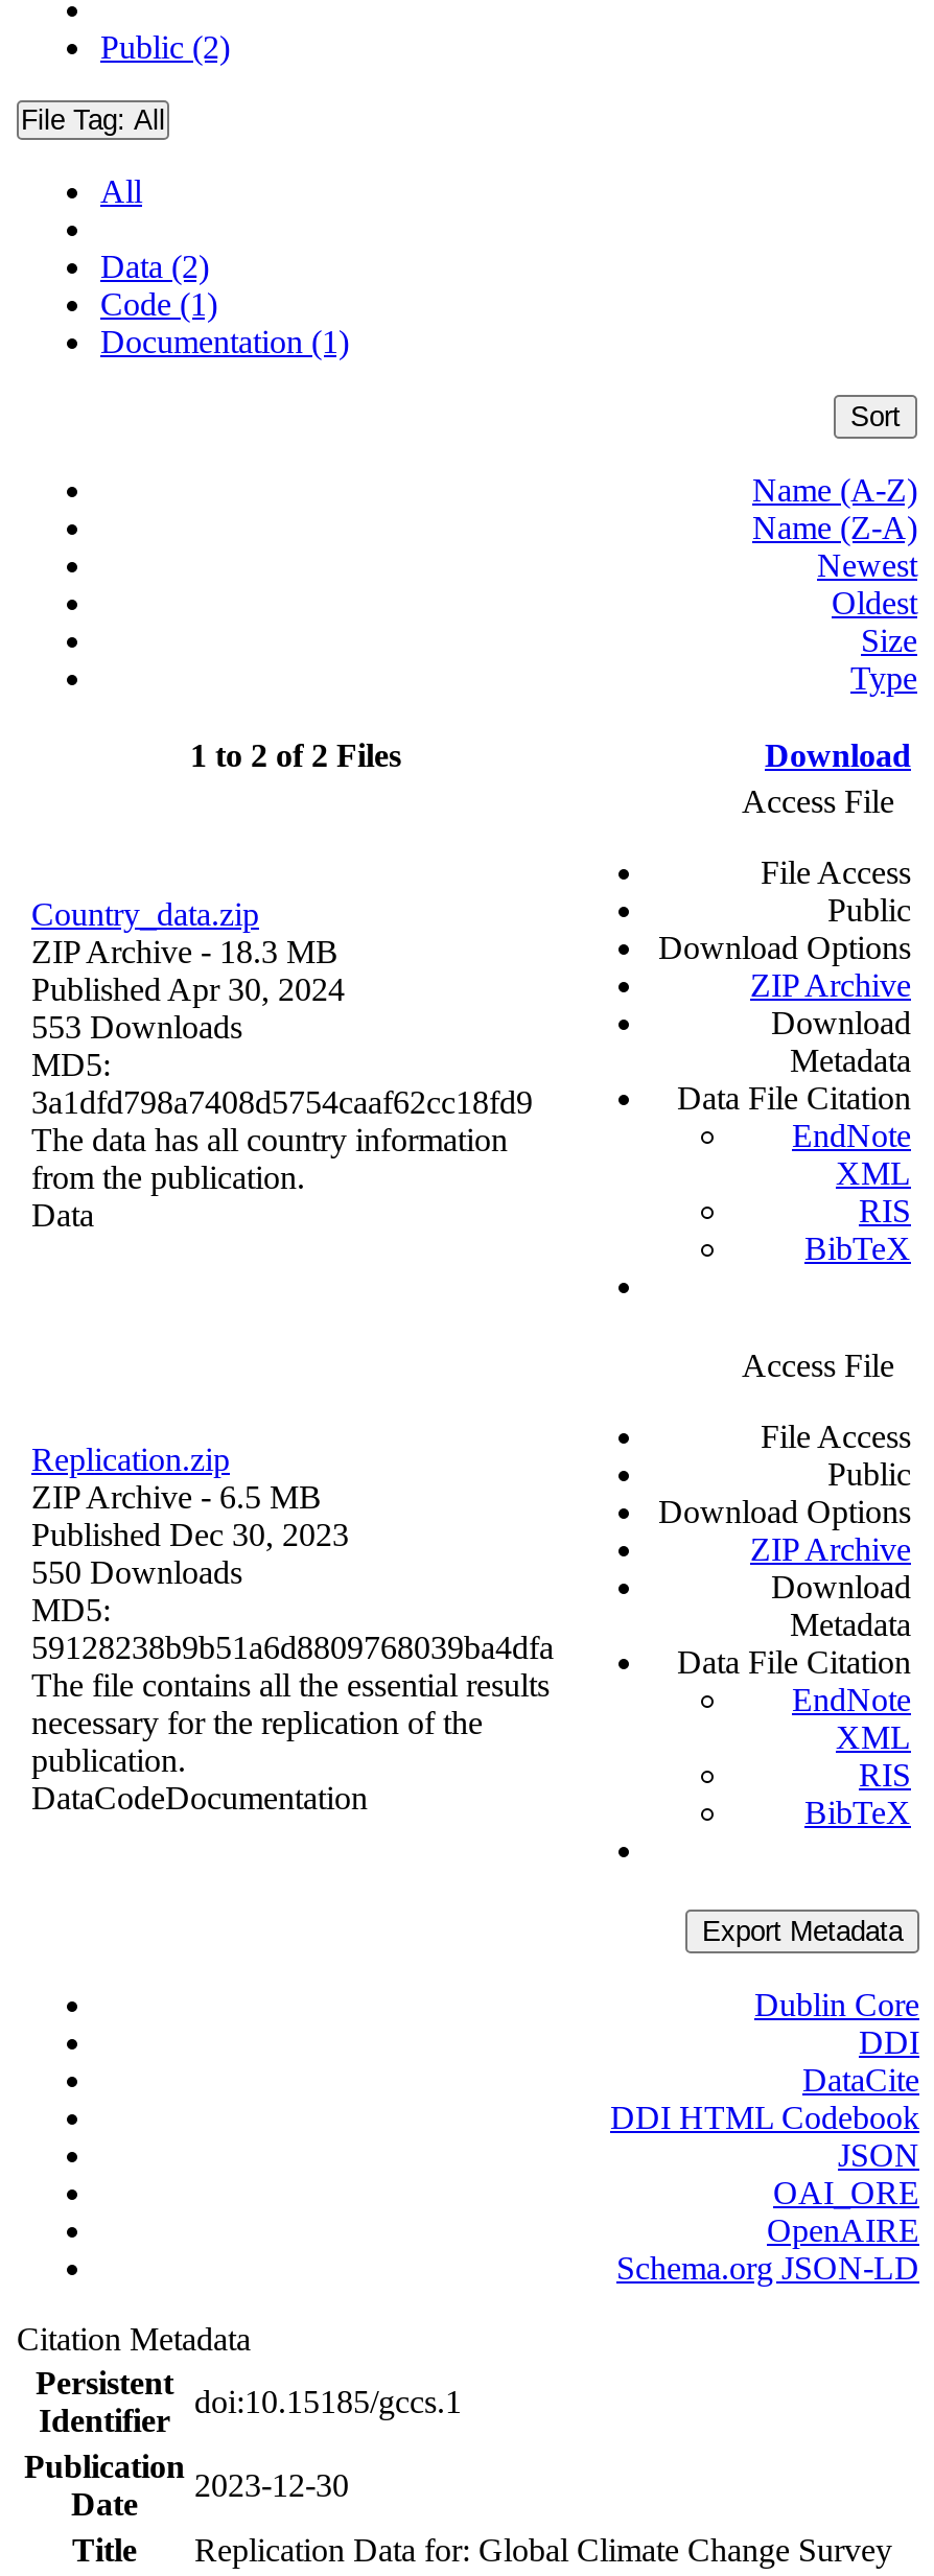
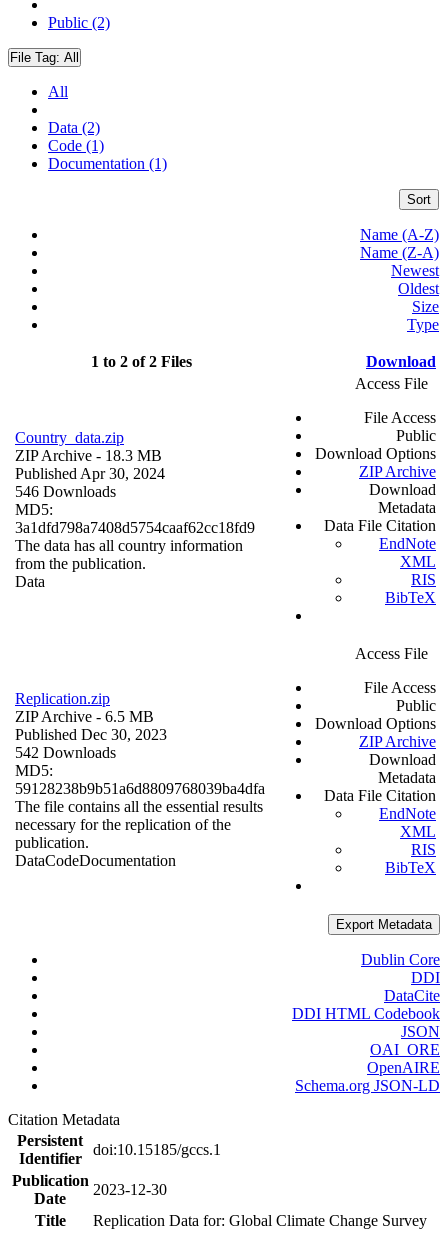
- 553 Downloads
+ 546 Downloads

- 550 Downloads
+ 542 Downloads
